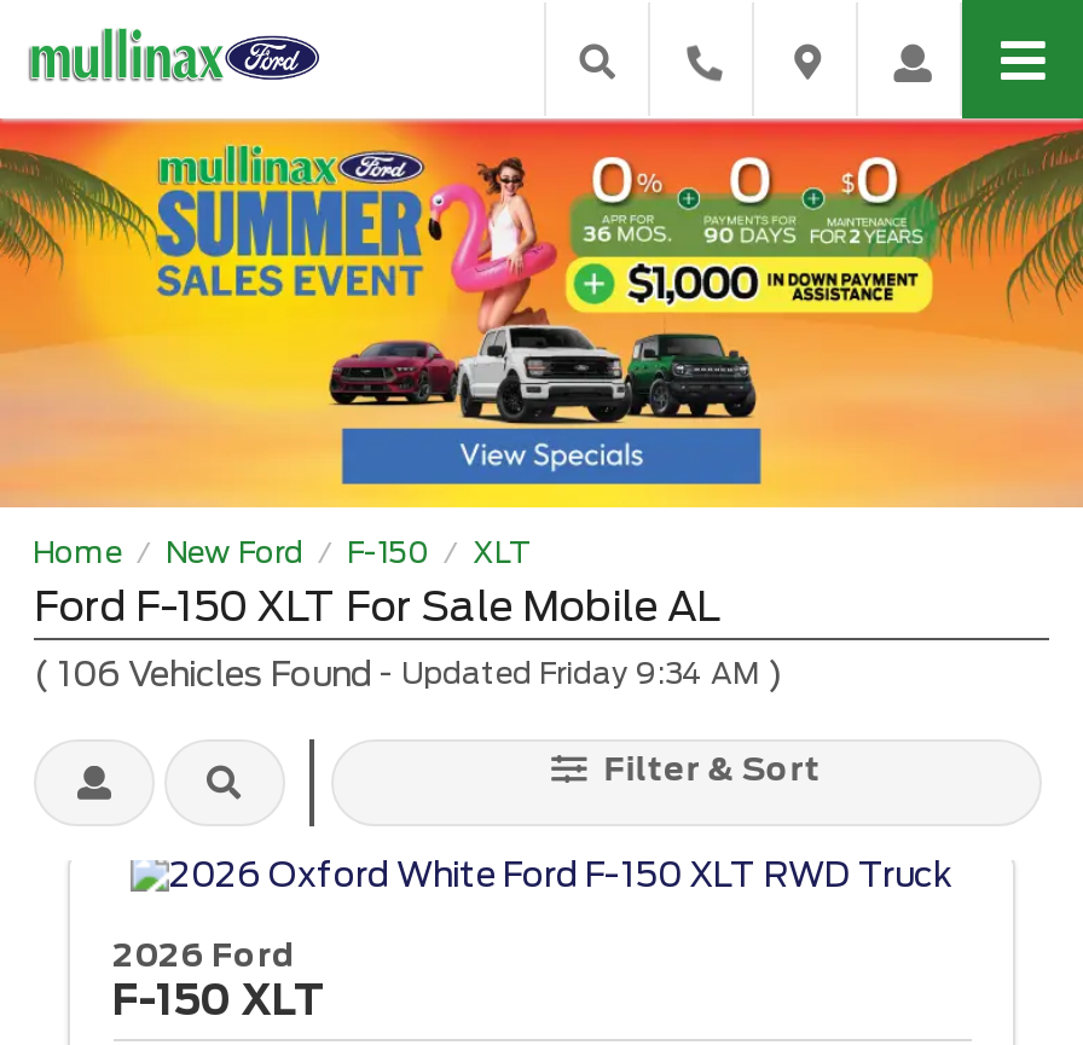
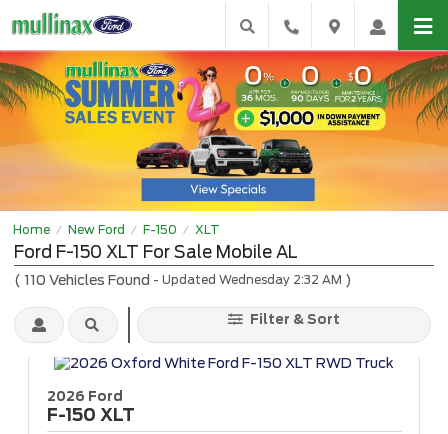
- (106 Vehicles Found - Updated Friday 9:34 AM)
+ (110 Vehicles Found - Updated Wednesday 2:32 AM)
